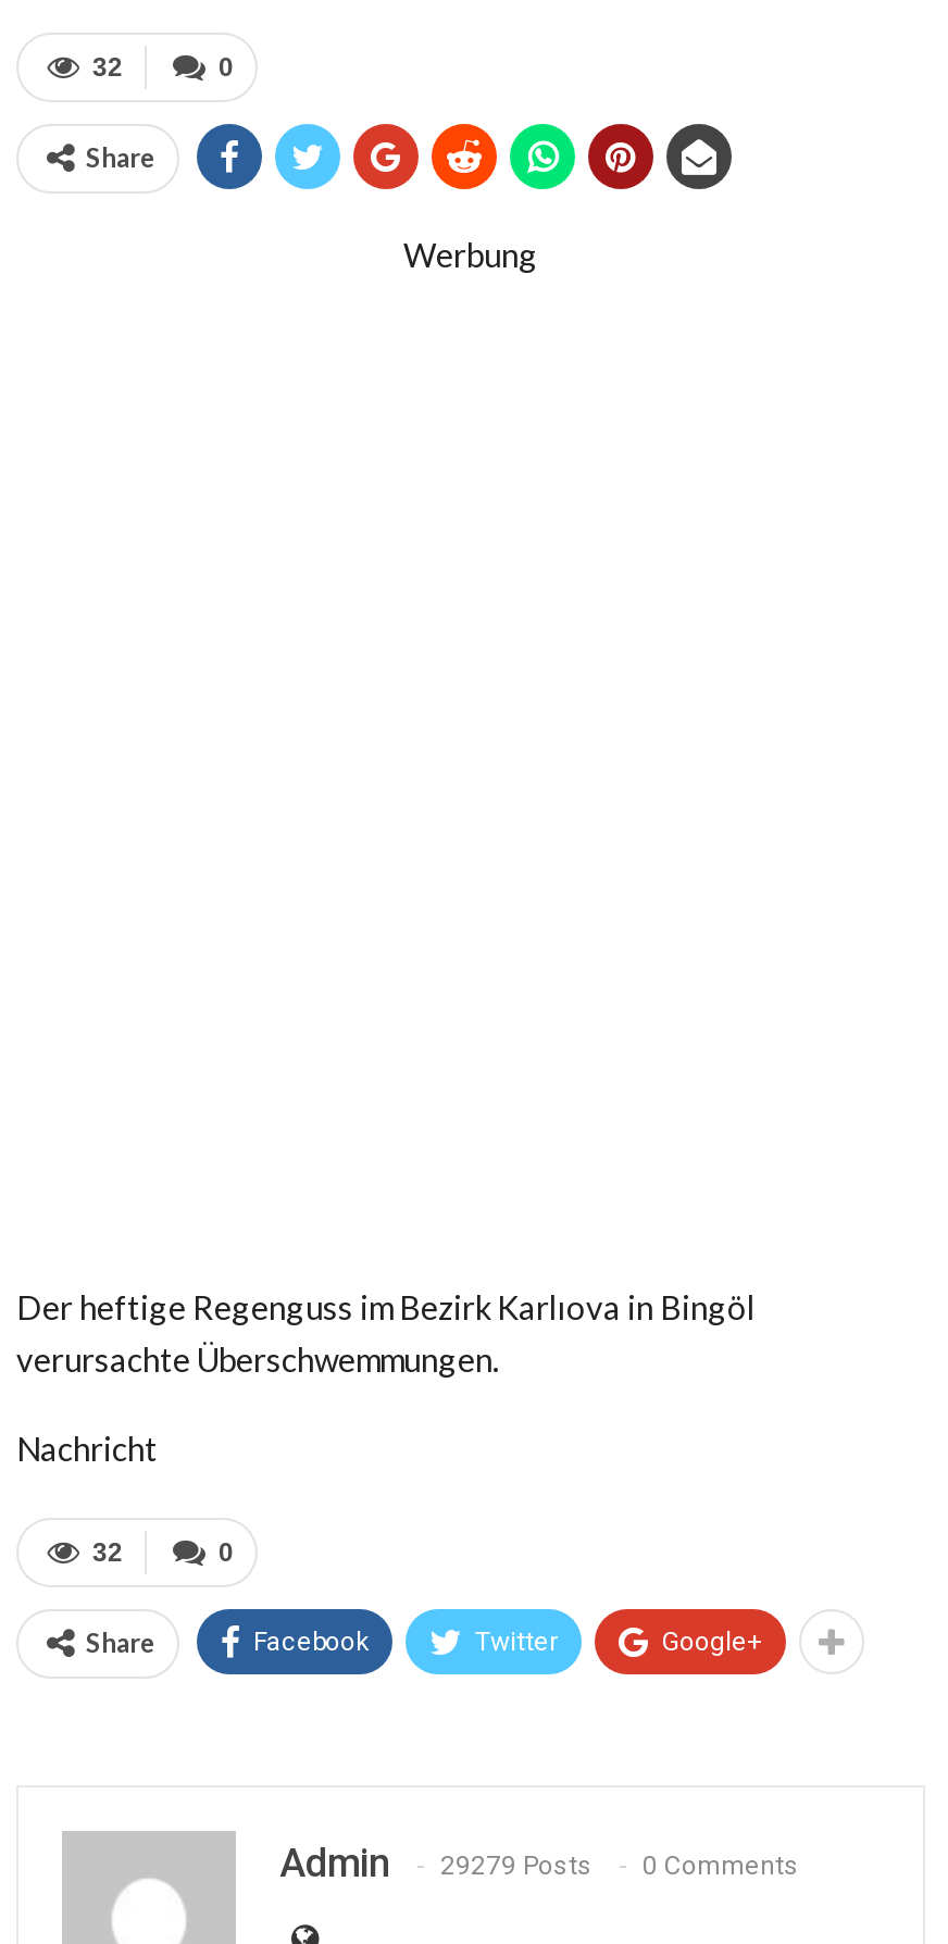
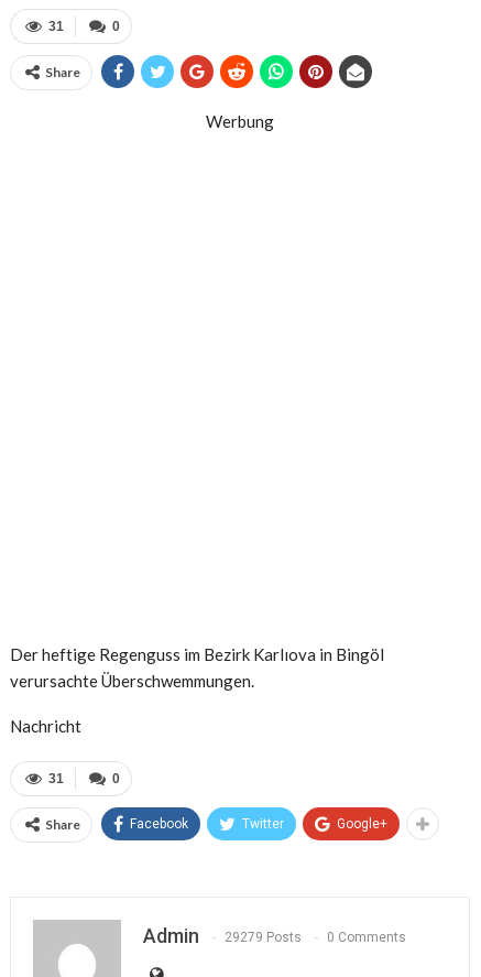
- 32
+ 31

- 32
+ 31
